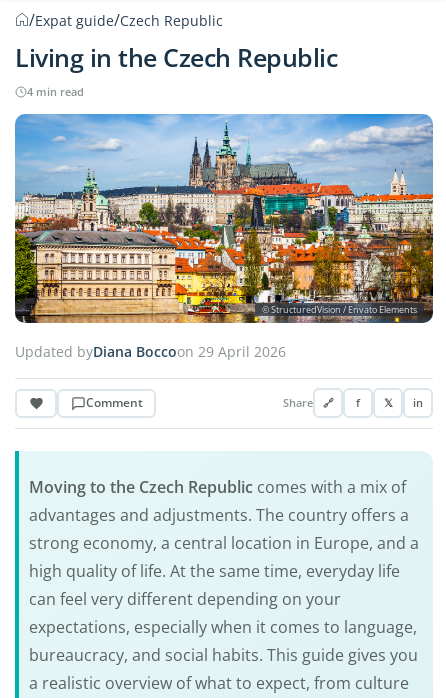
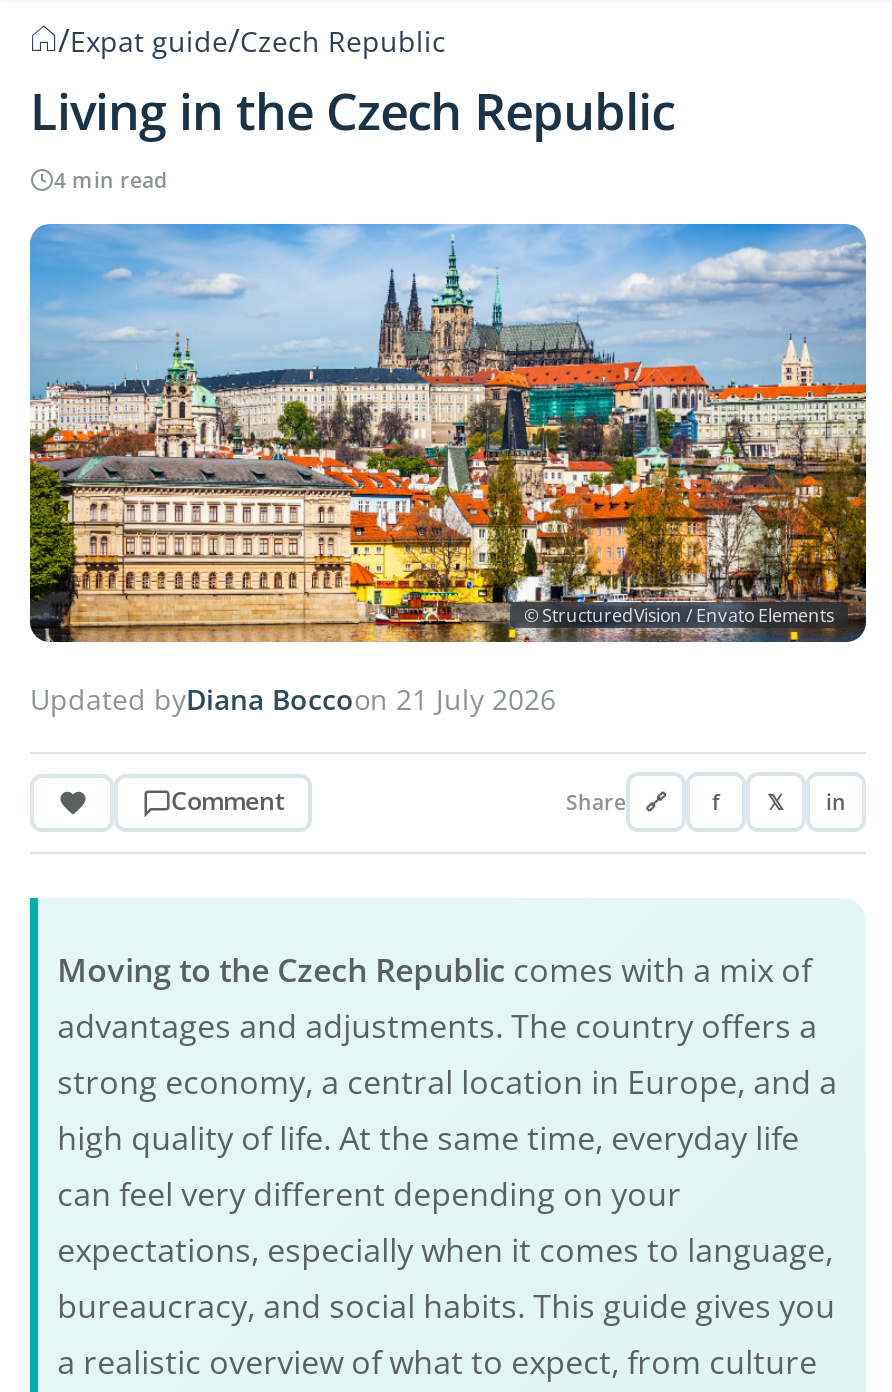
- Updated byDiana Boccoon 29 April 2026
+ Updated byDiana Boccoon 21 July 2026
